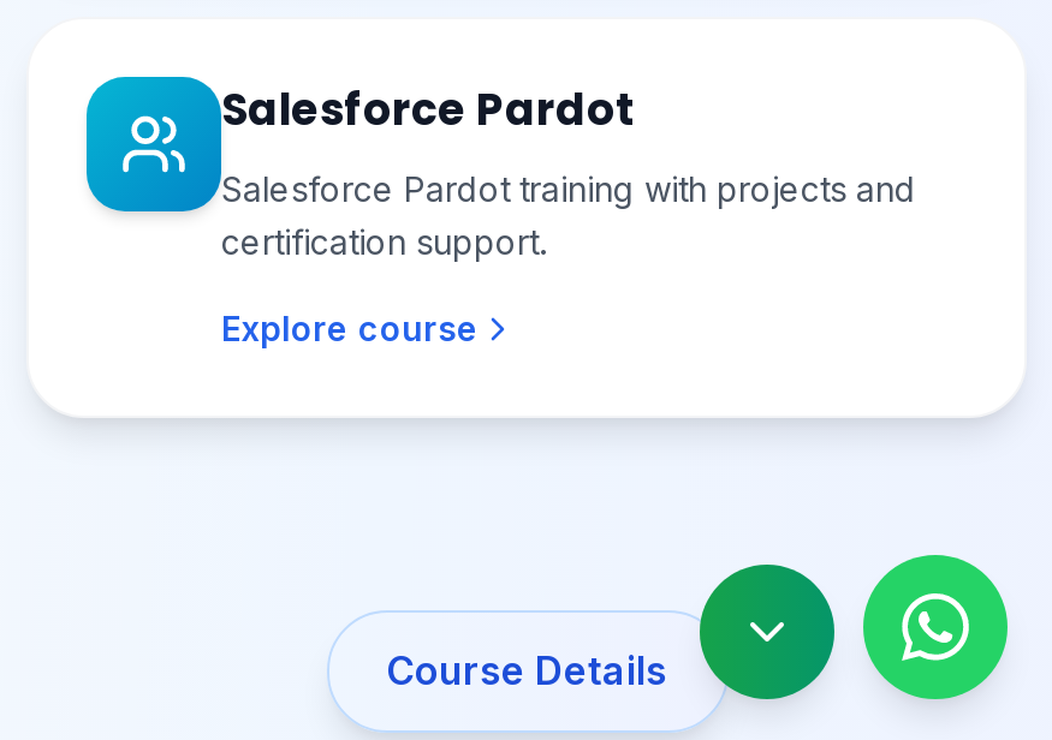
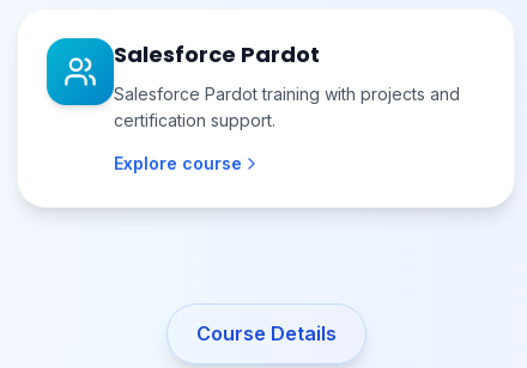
- [image]

- [image]
